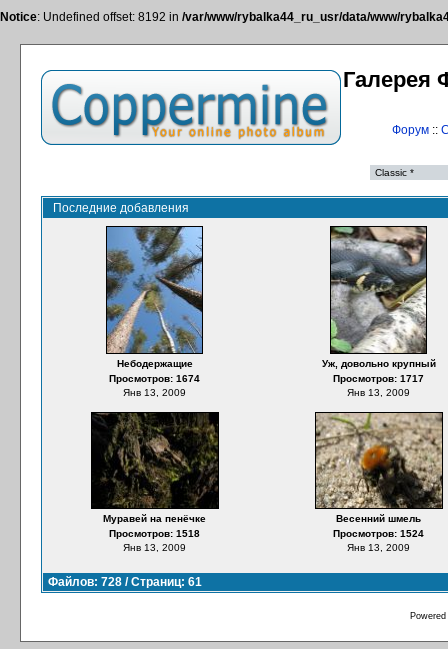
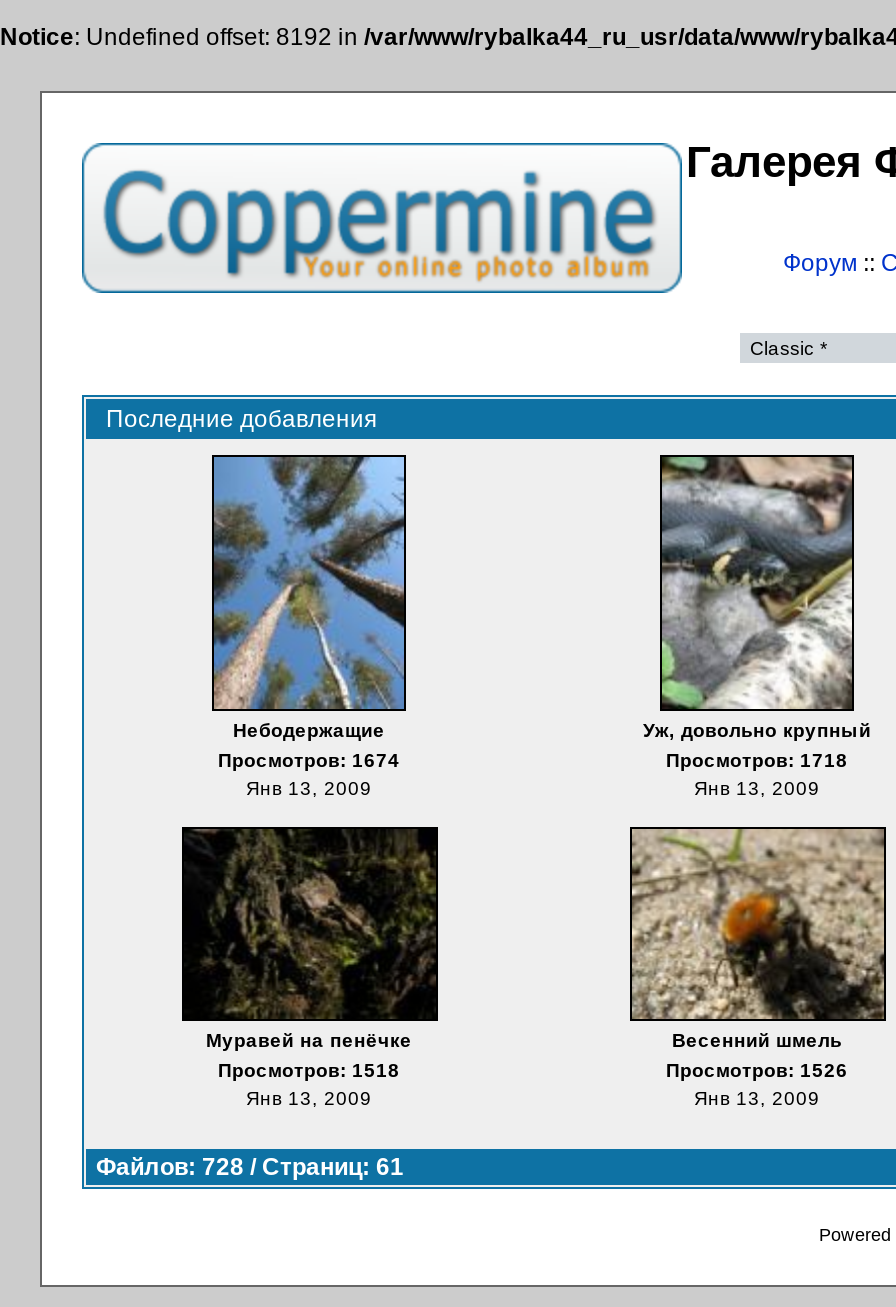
- Просмотров: 1717
+ Просмотров: 1718

- Просмотров: 1524
+ Просмотров: 1526
